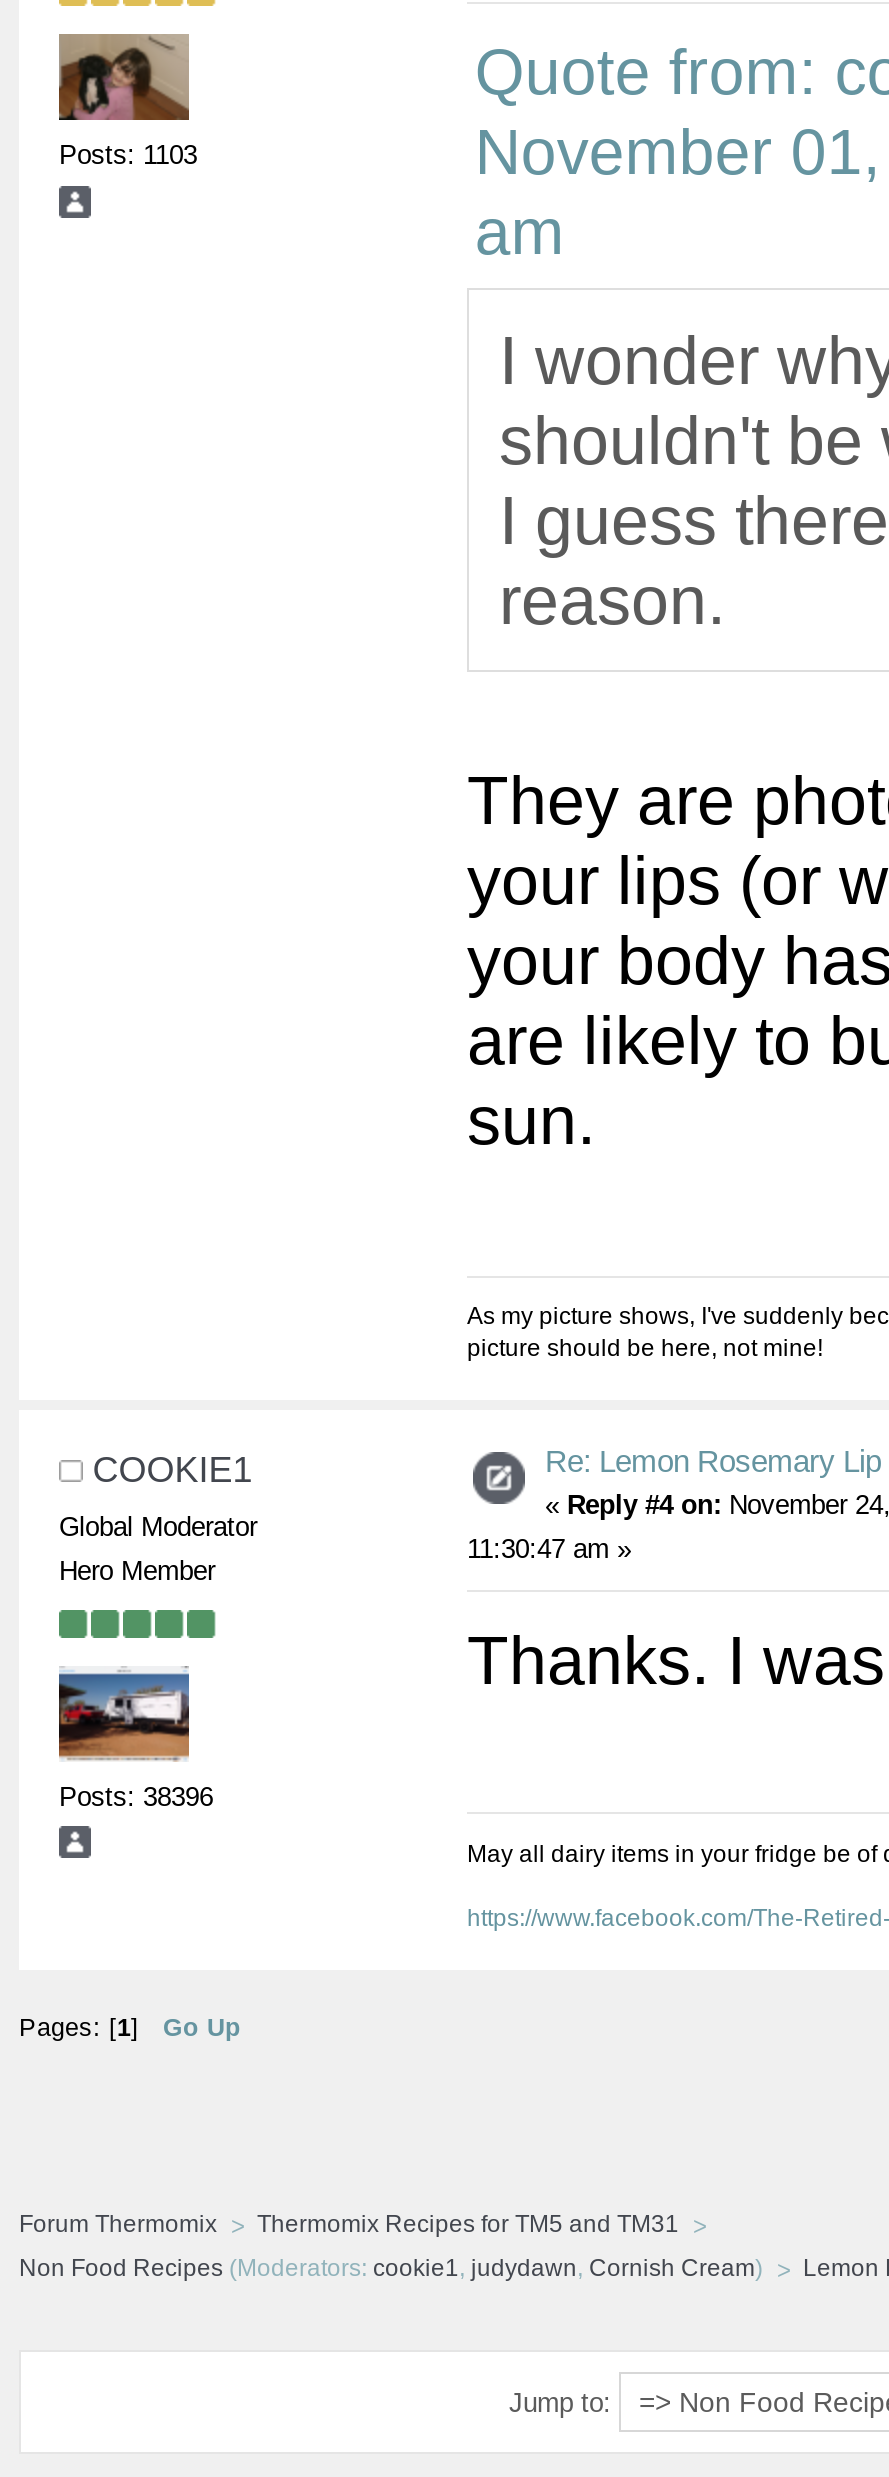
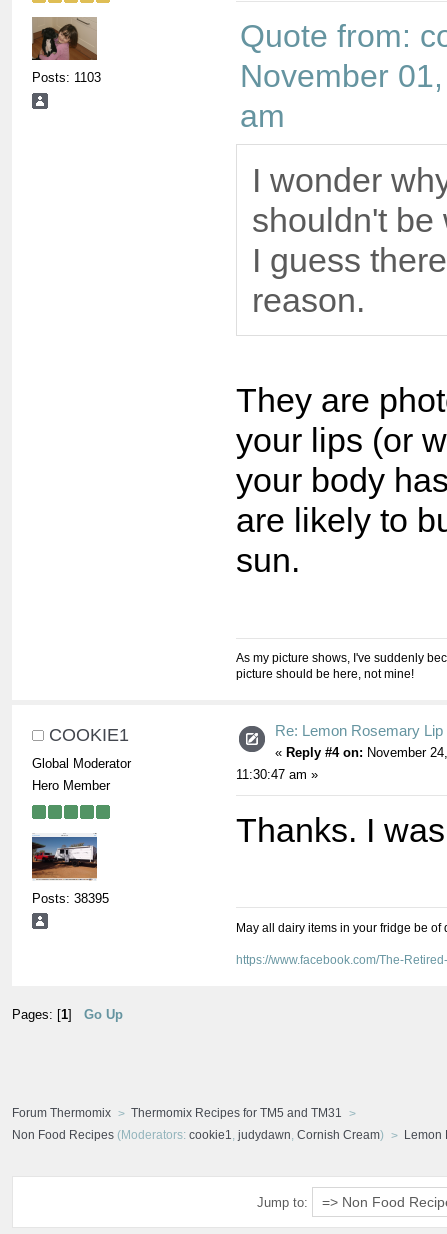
- Posts: 38396
+ Posts: 38395
